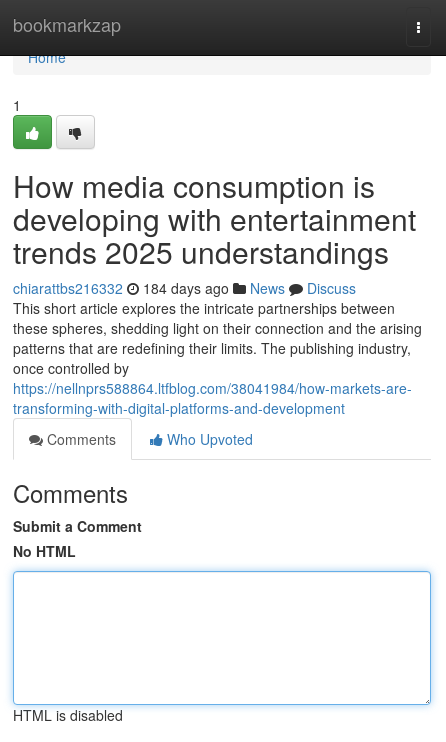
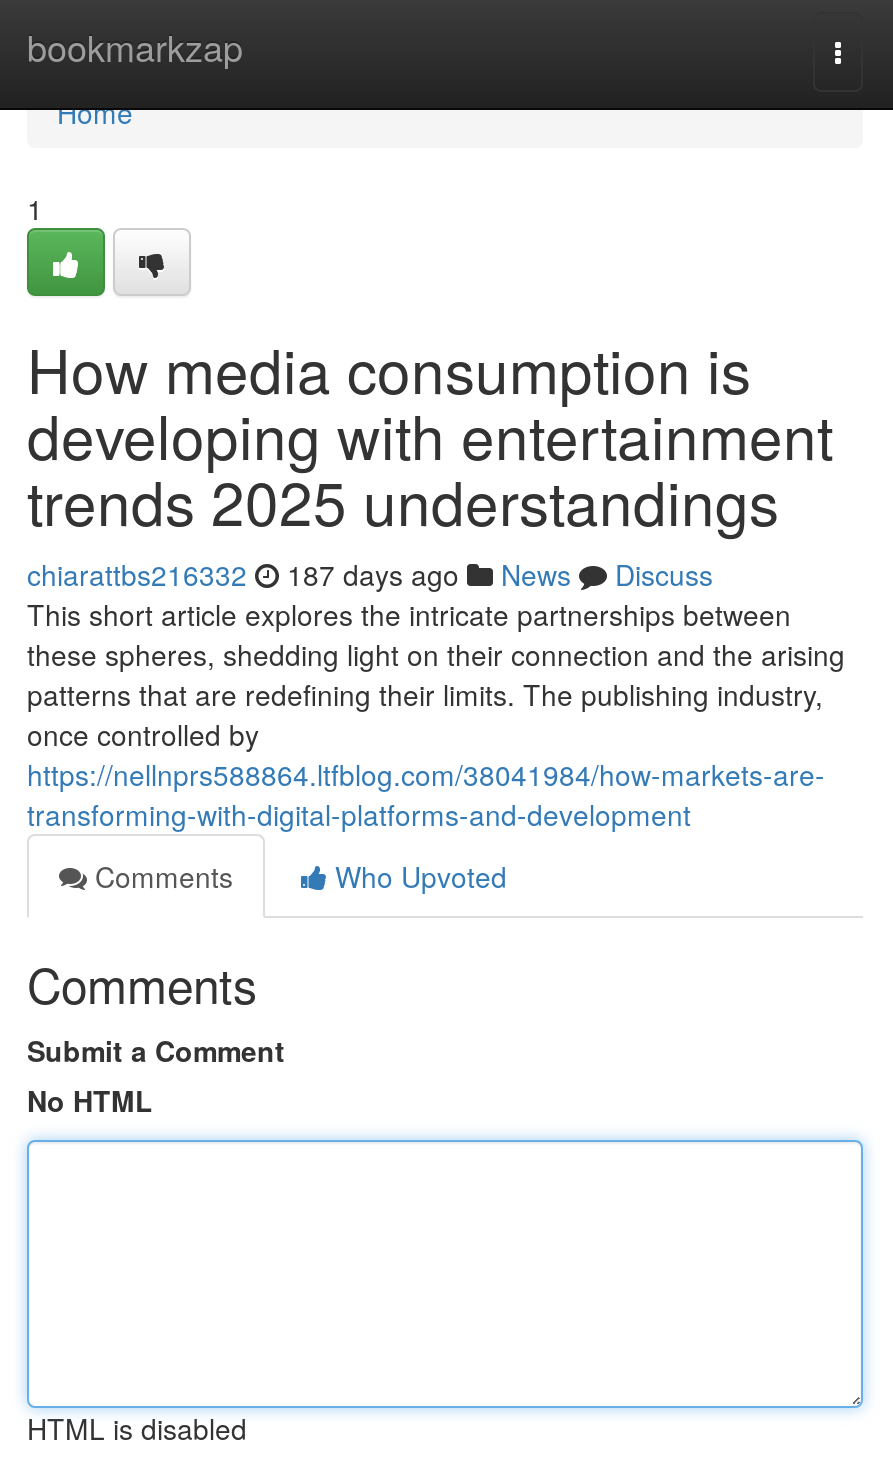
- chiarattbs216332 184 days ago News Discuss
+ chiarattbs216332 187 days ago News Discuss
